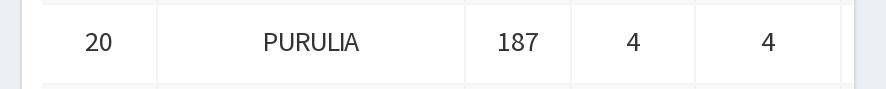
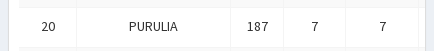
- 4
+ 7

- 4
+ 7
